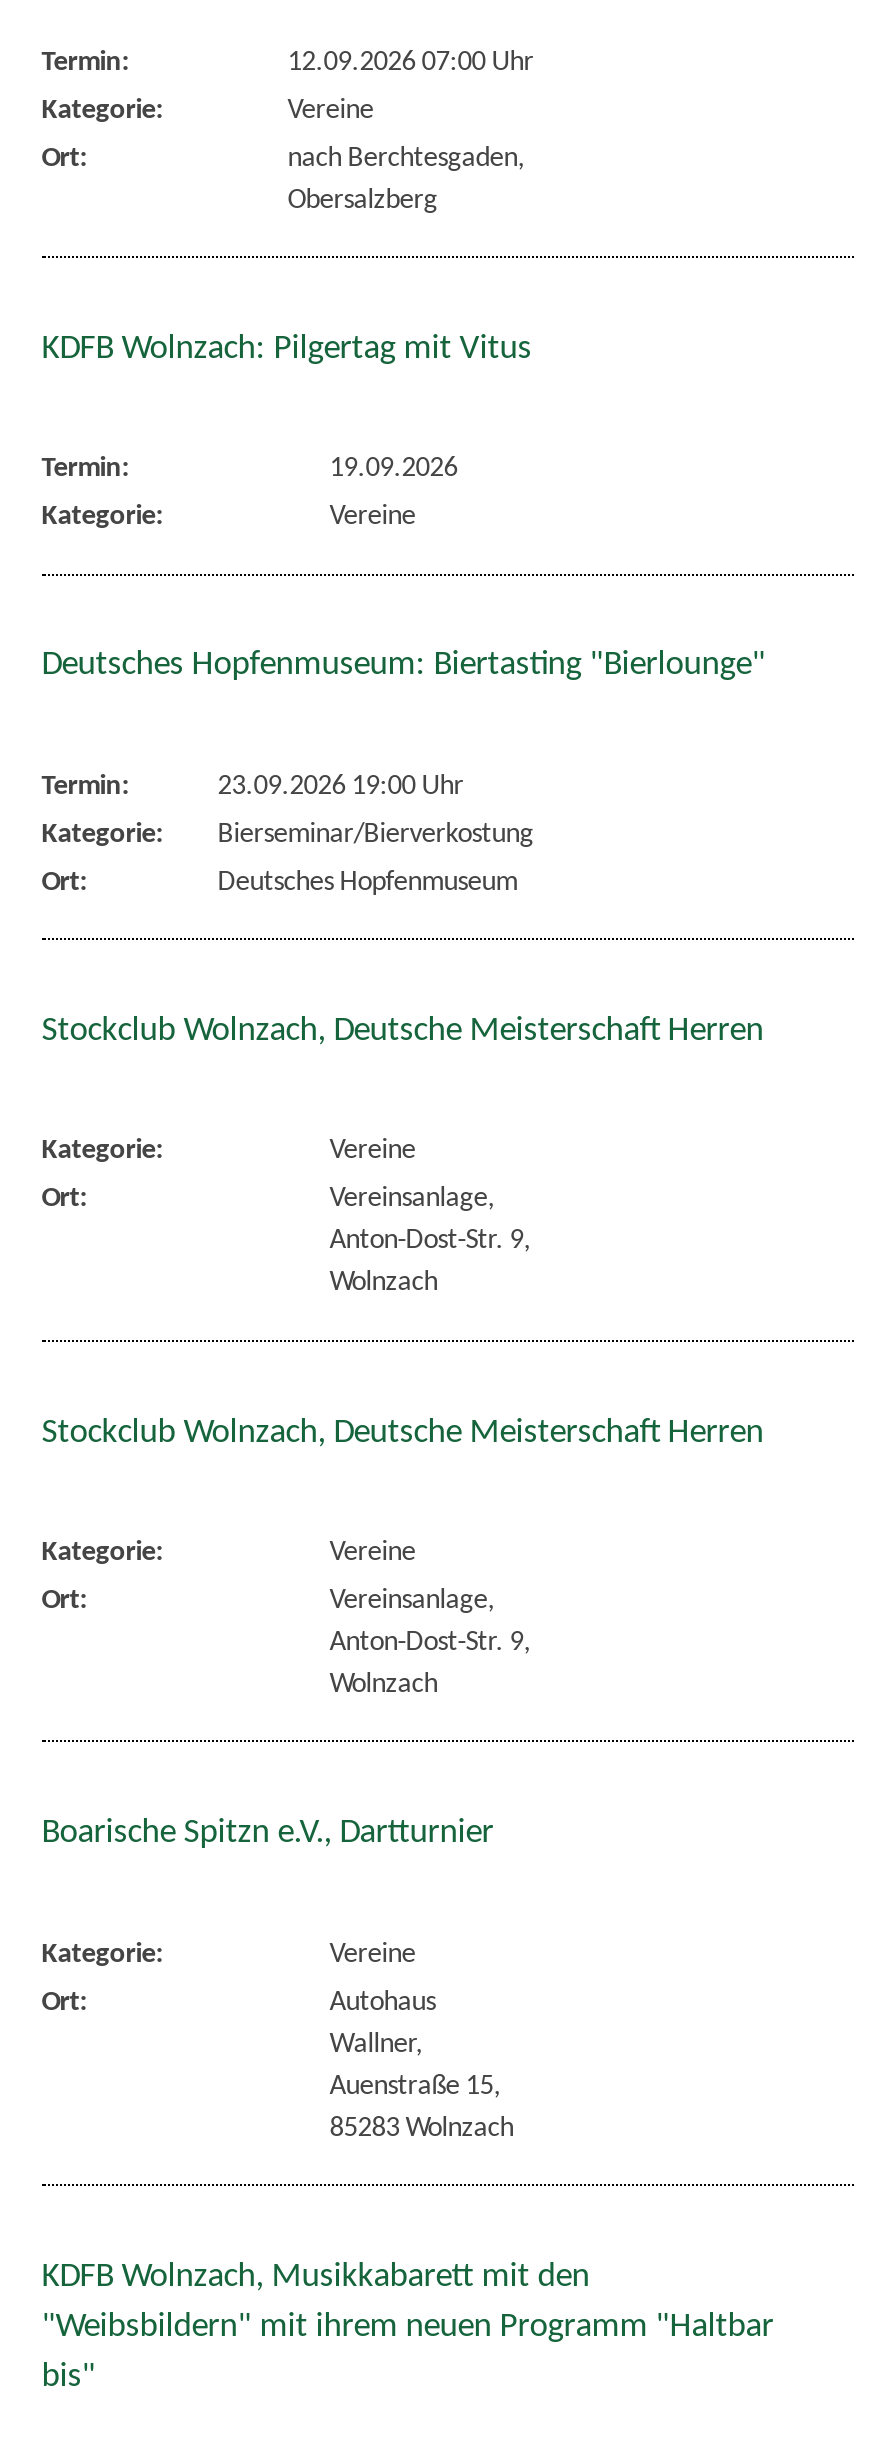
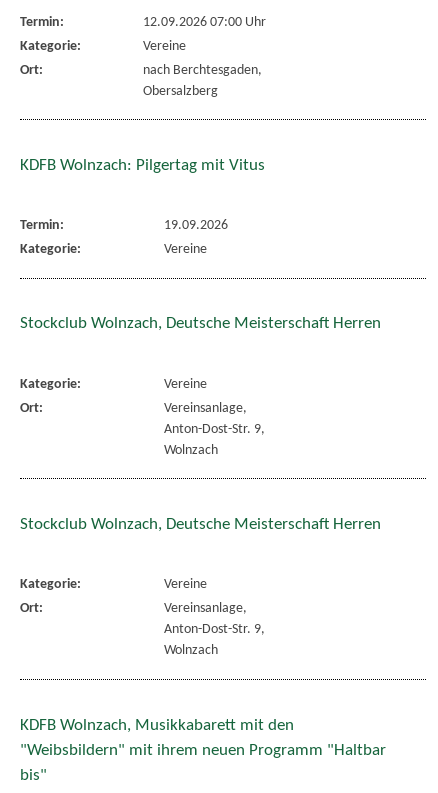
- Deutsches Hopfenmuseum: Biertasting "Bierlounge"

- Termin:
- 23.09.2026 19:00 Uhr
- Kategorie:
- Bierseminar/Bierverkostung
- Ort:
- Deutsches Hopfenmuseum

- Boarische Spitzn e.V., Dartturnier

- Kategorie:
- Vereine
- Ort:
- Autohaus
- Wallner,
- Auenstraße 15,
- 85283 Wolnzach
